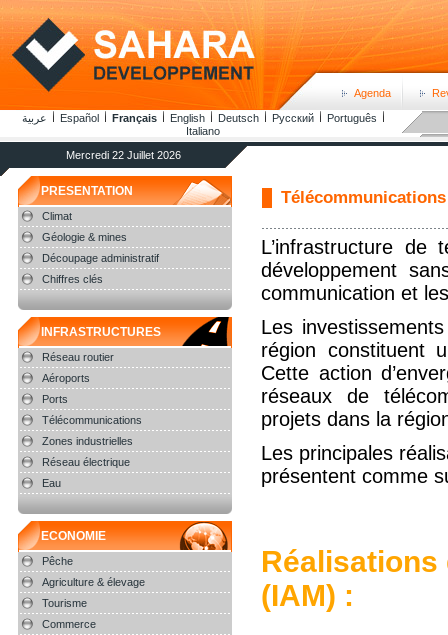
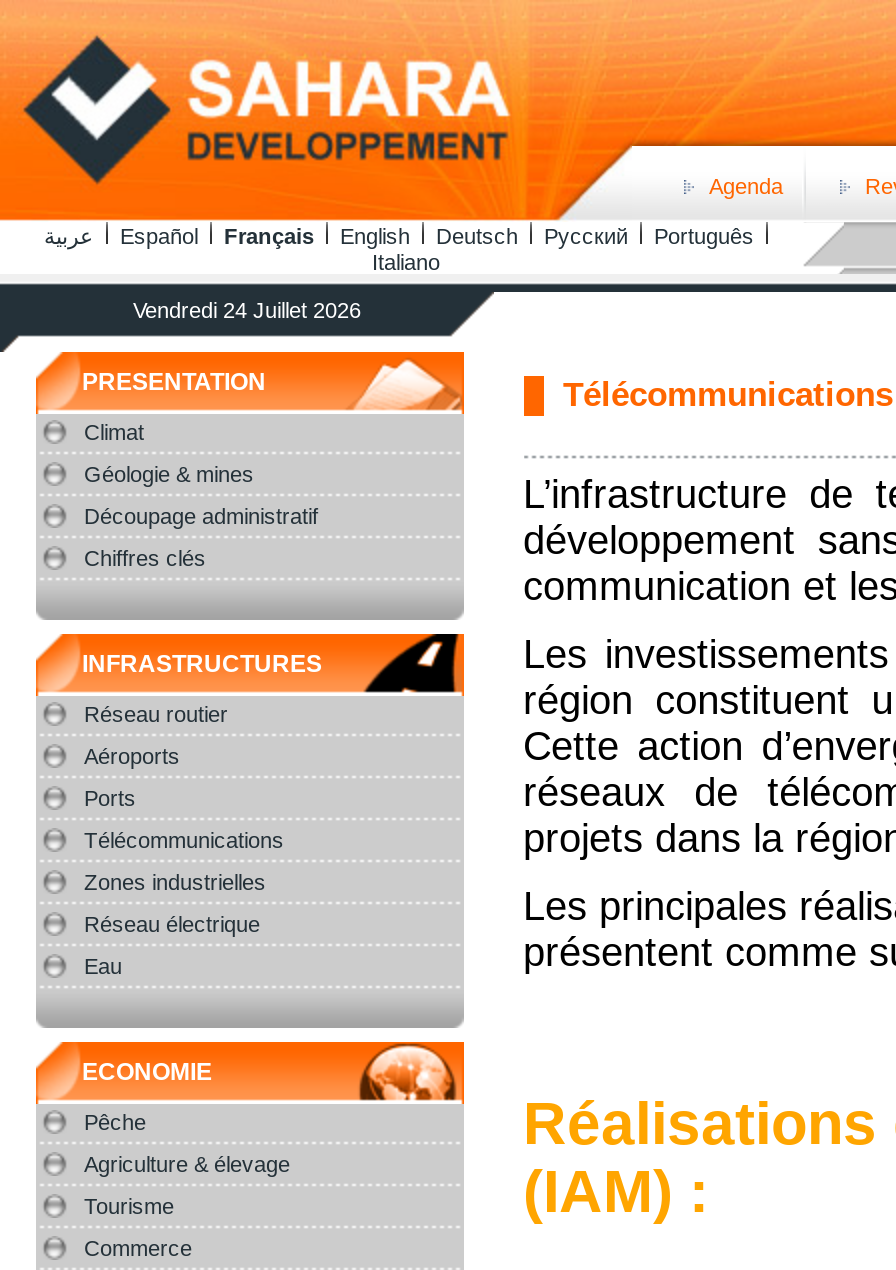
- Mercredi 22 Juillet 2026
+ Vendredi 24 Juillet 2026
